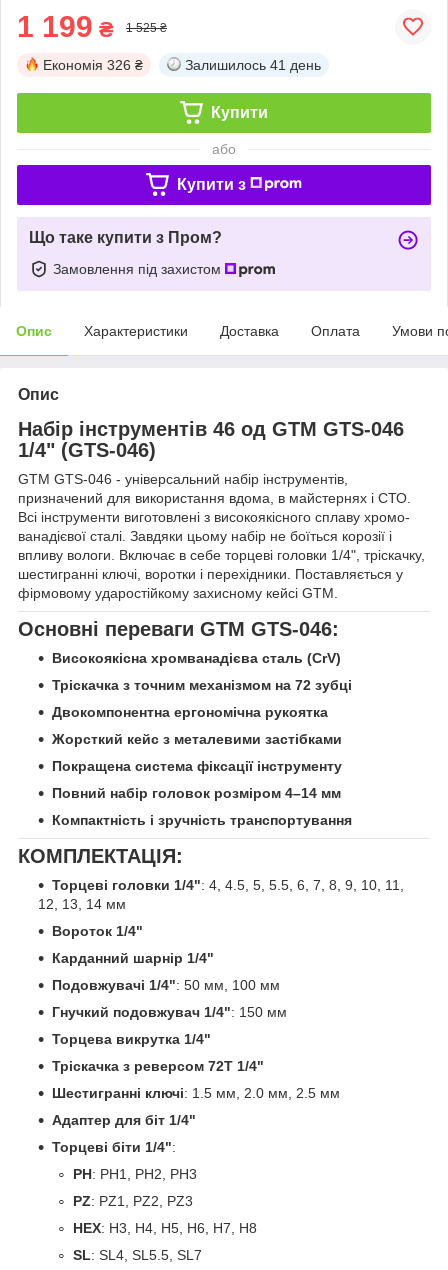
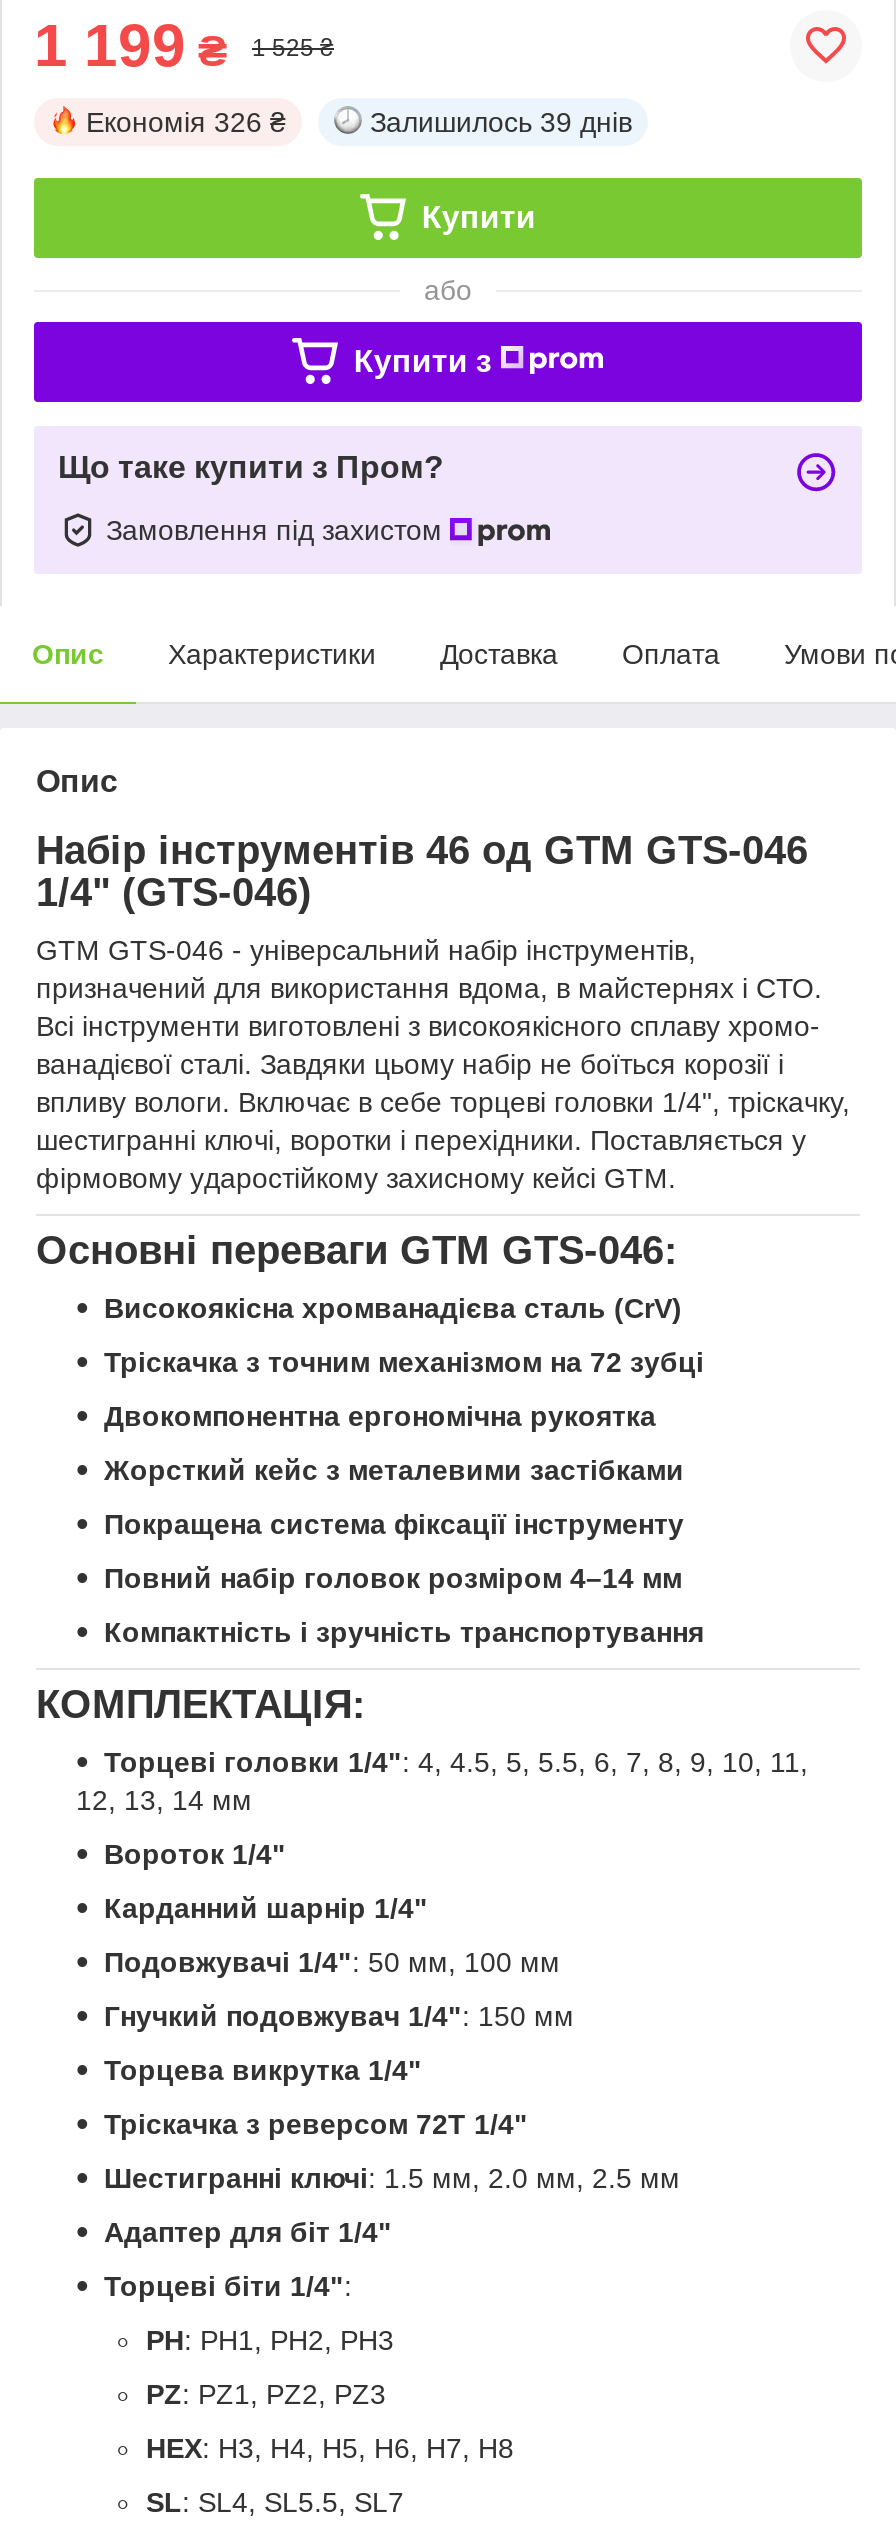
- Залишилось 41 день
+ Залишилось 39 днів
